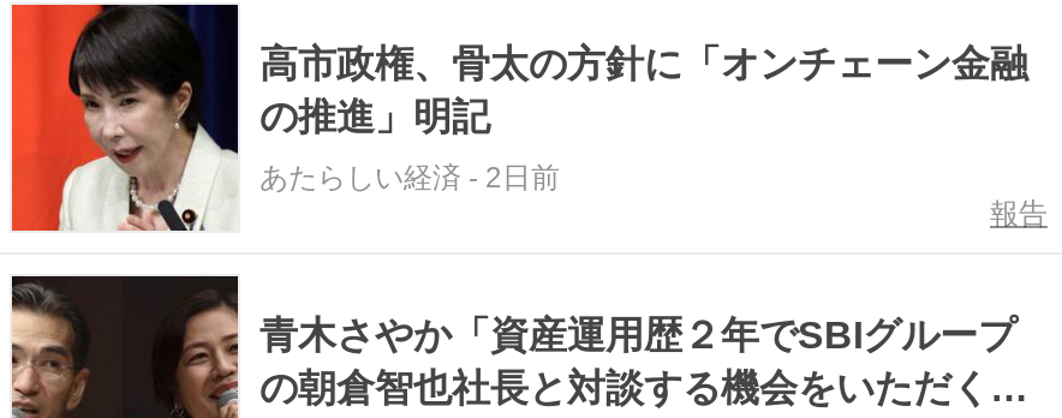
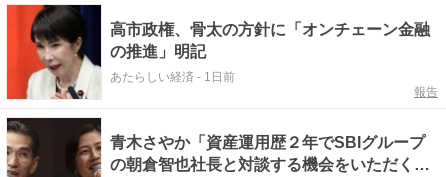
- あたらしい経済- 2日前
+ あたらしい経済- 1日前
